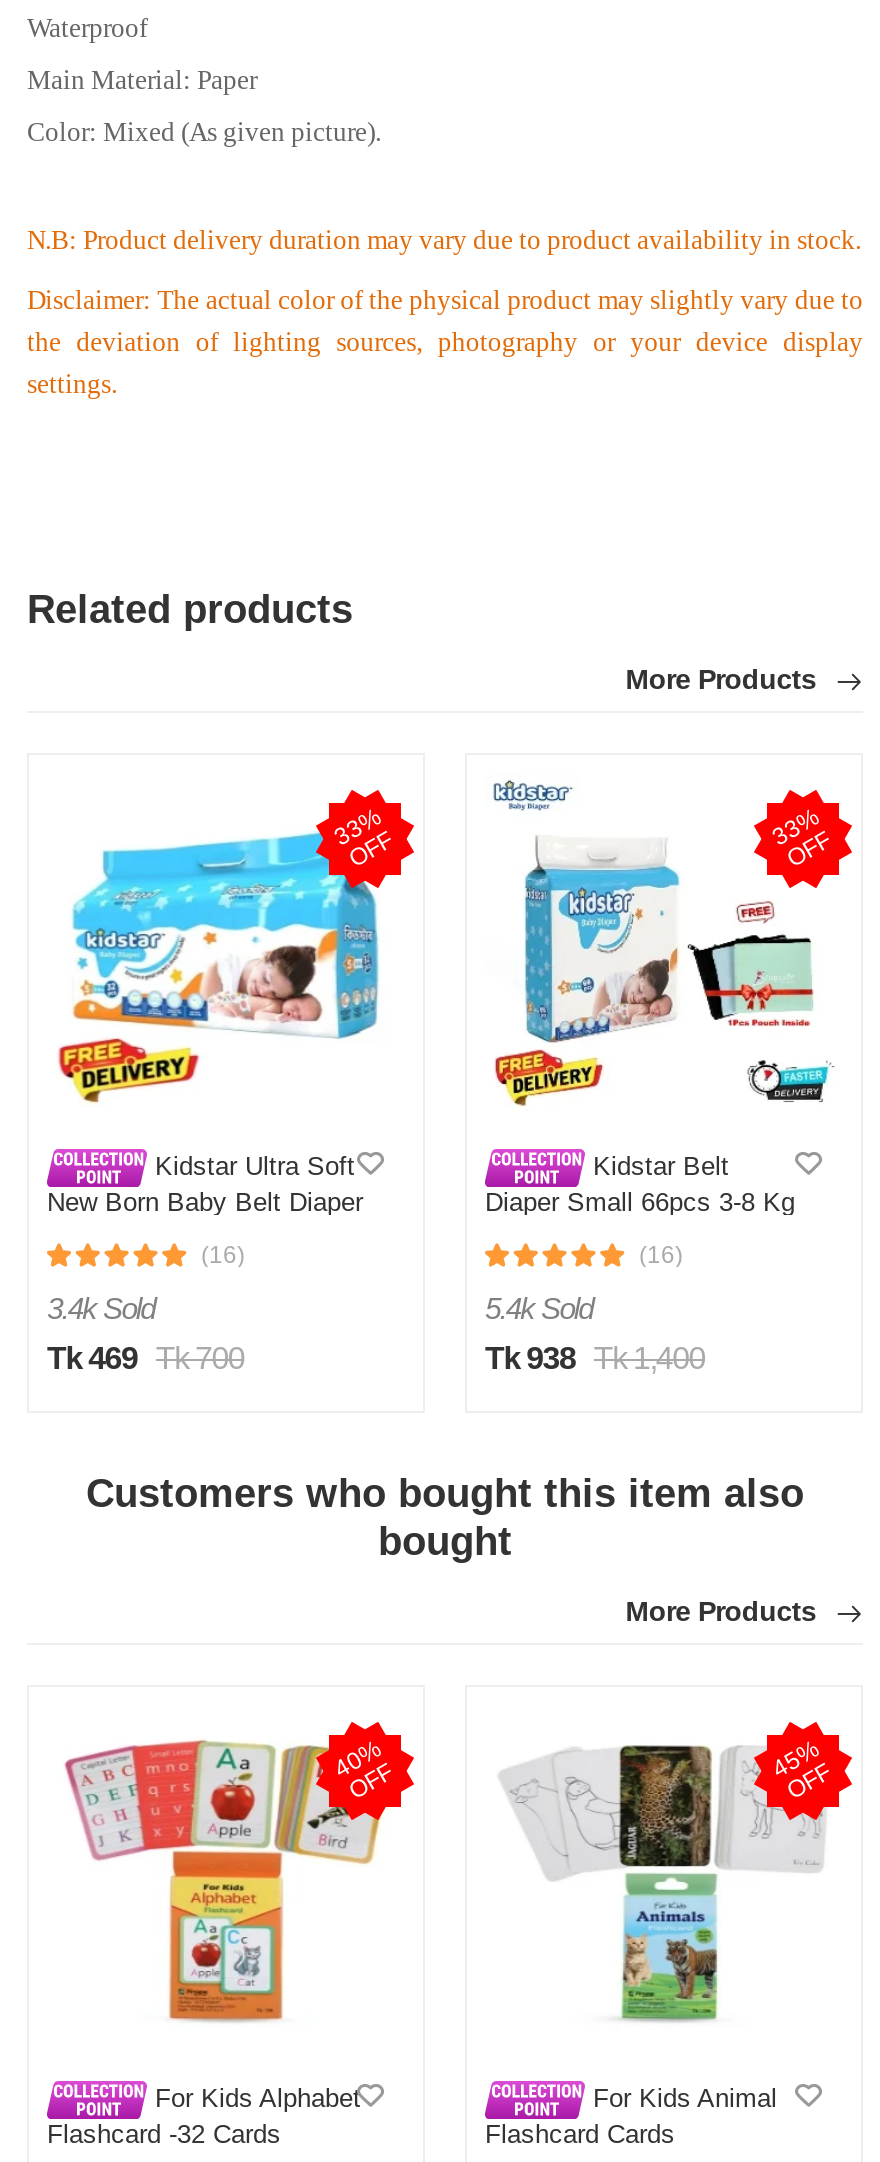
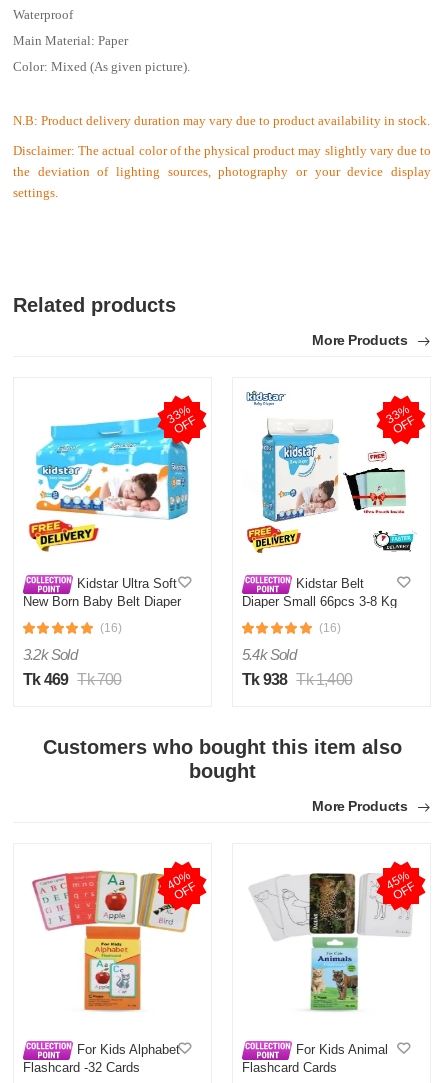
- 3.4k Sold
+ 3.2k Sold
